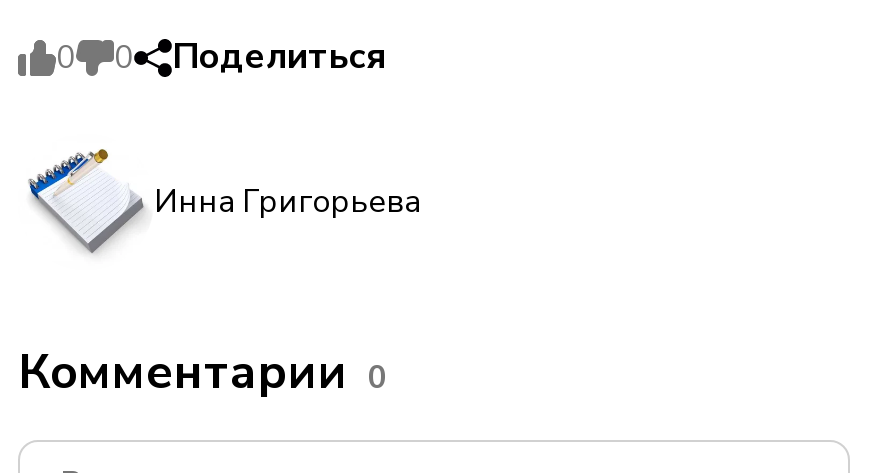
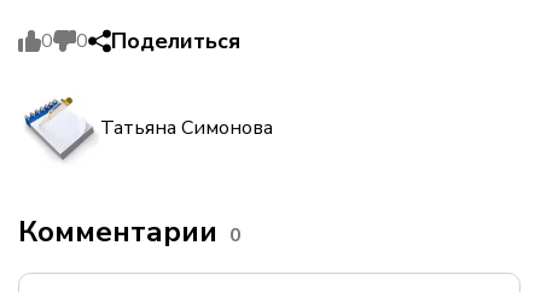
- Инна Григорьева
+ Татьяна Симонова
